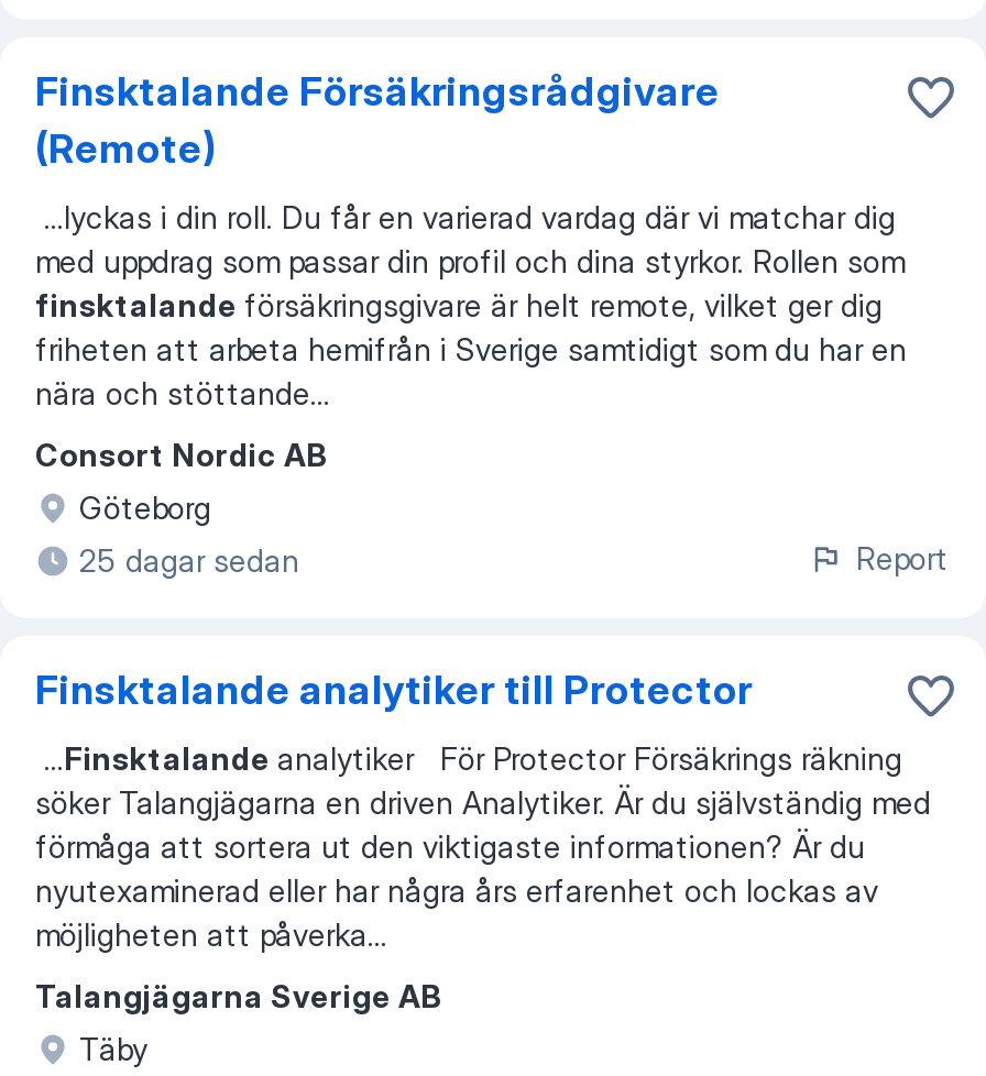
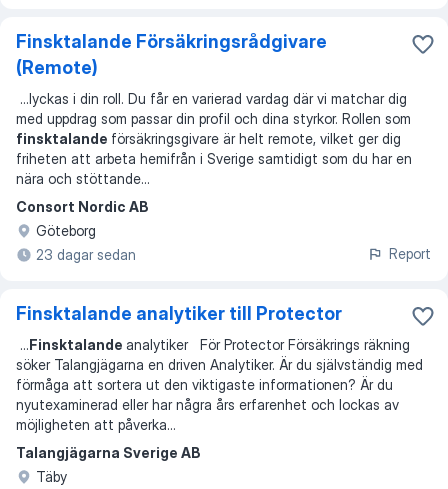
- 25 dagar sedan
+ 23 dagar sedan
